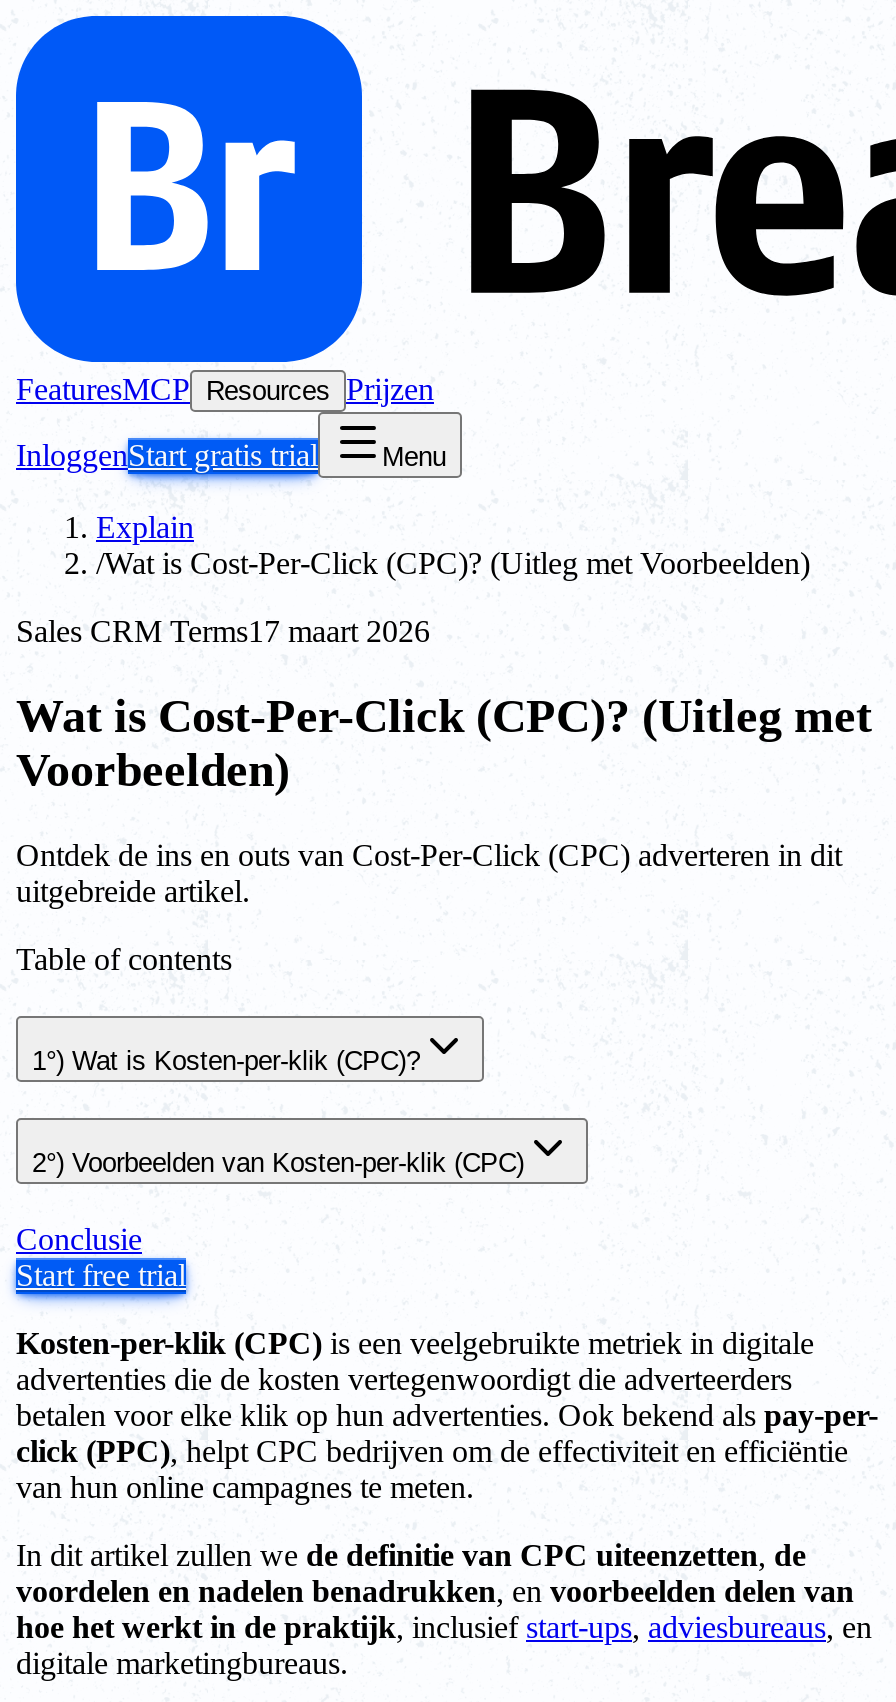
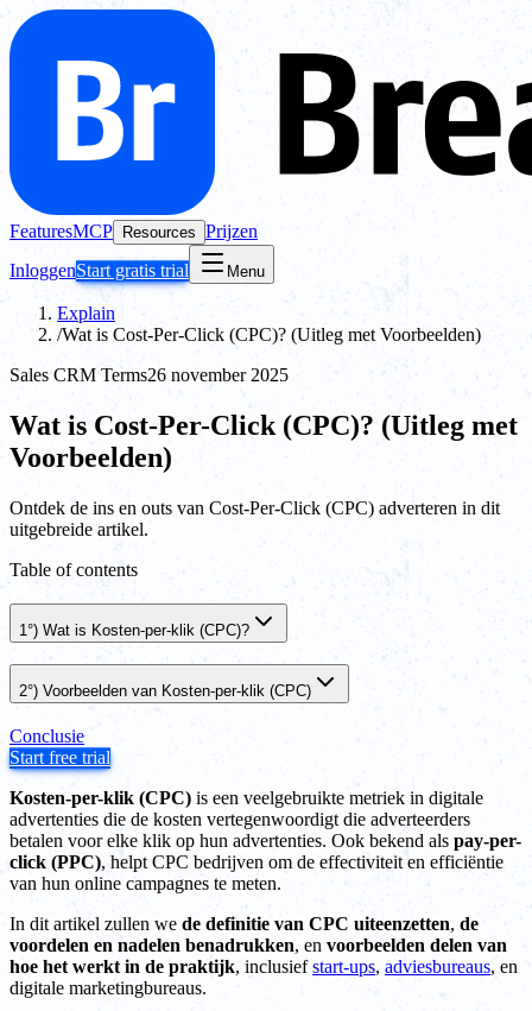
- Sales CRM Terms17 maart 2026
+ Sales CRM Terms26 november 2025
